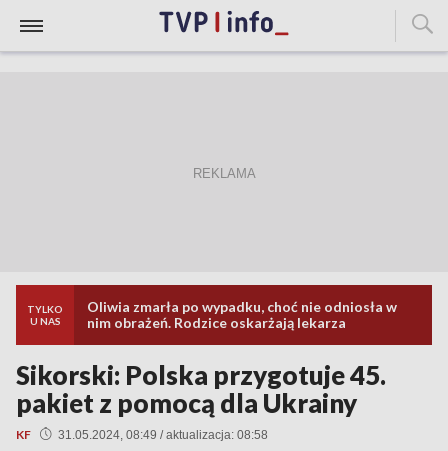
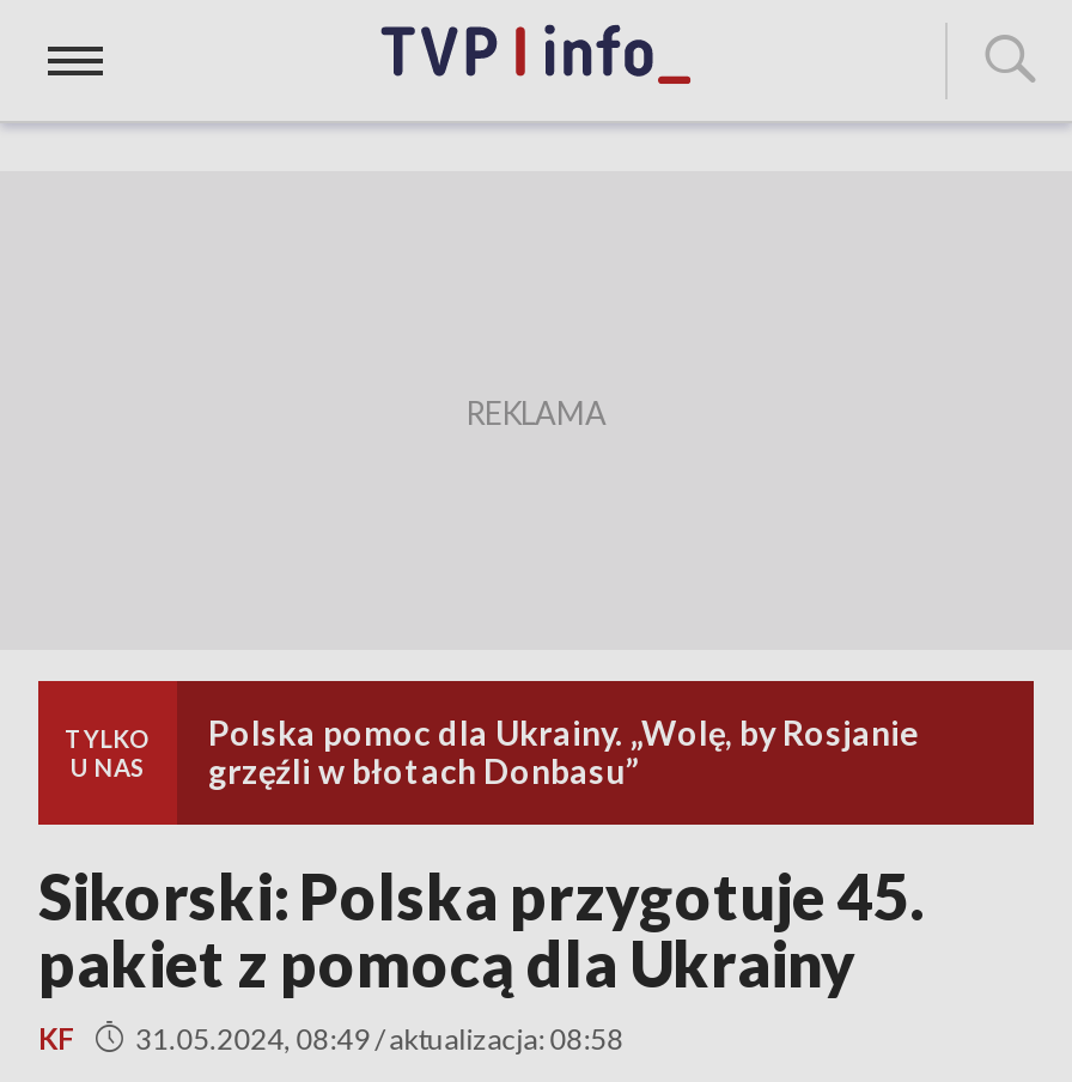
- Oliwia zmarła po wypadku, choć nie odniosła w
- nim obrażeń. Rodzice oskarżają lekarza
+ Polska pomoc dla Ukrainy. „Wolę, by Rosjanie
+ grzęźli w błotach Donbasu”
